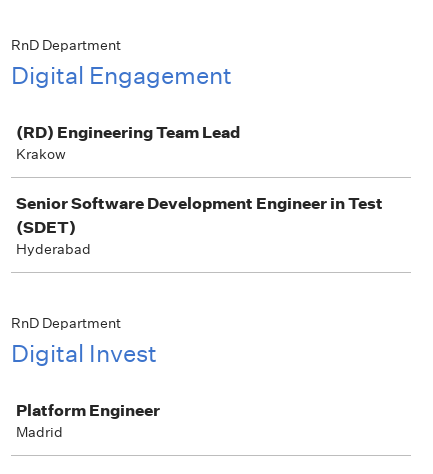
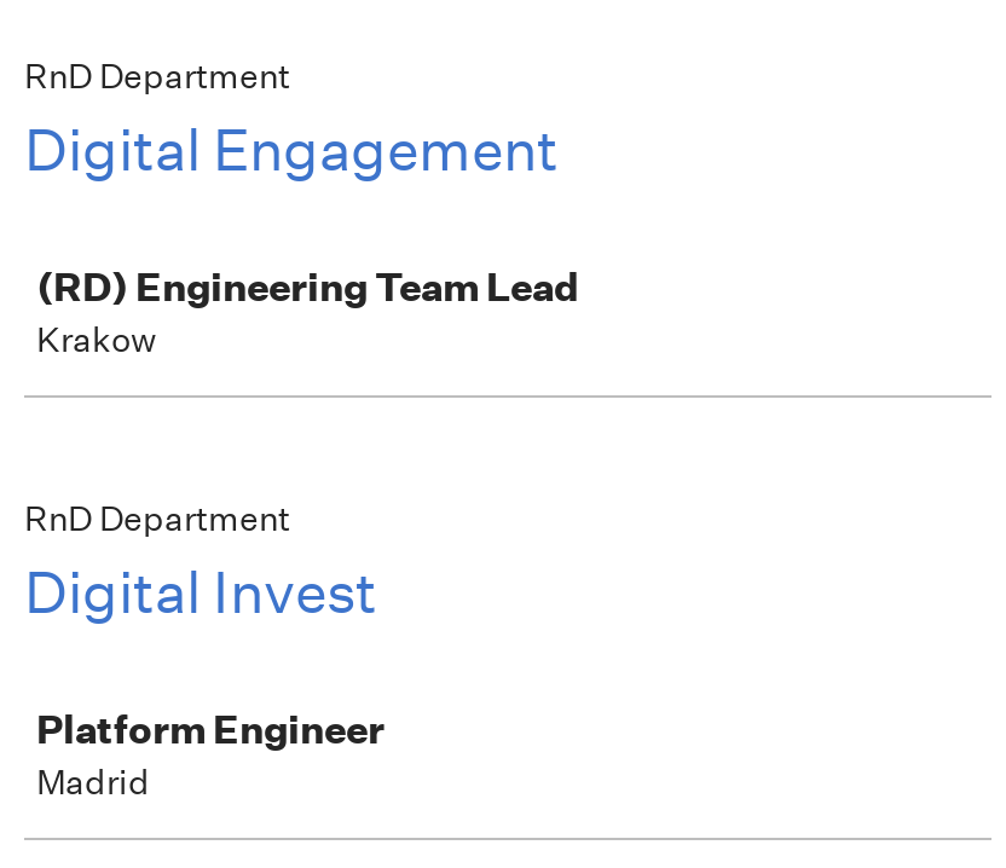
- Senior Software Development Engineer in Test
- (SDET)
- Hyderabad
